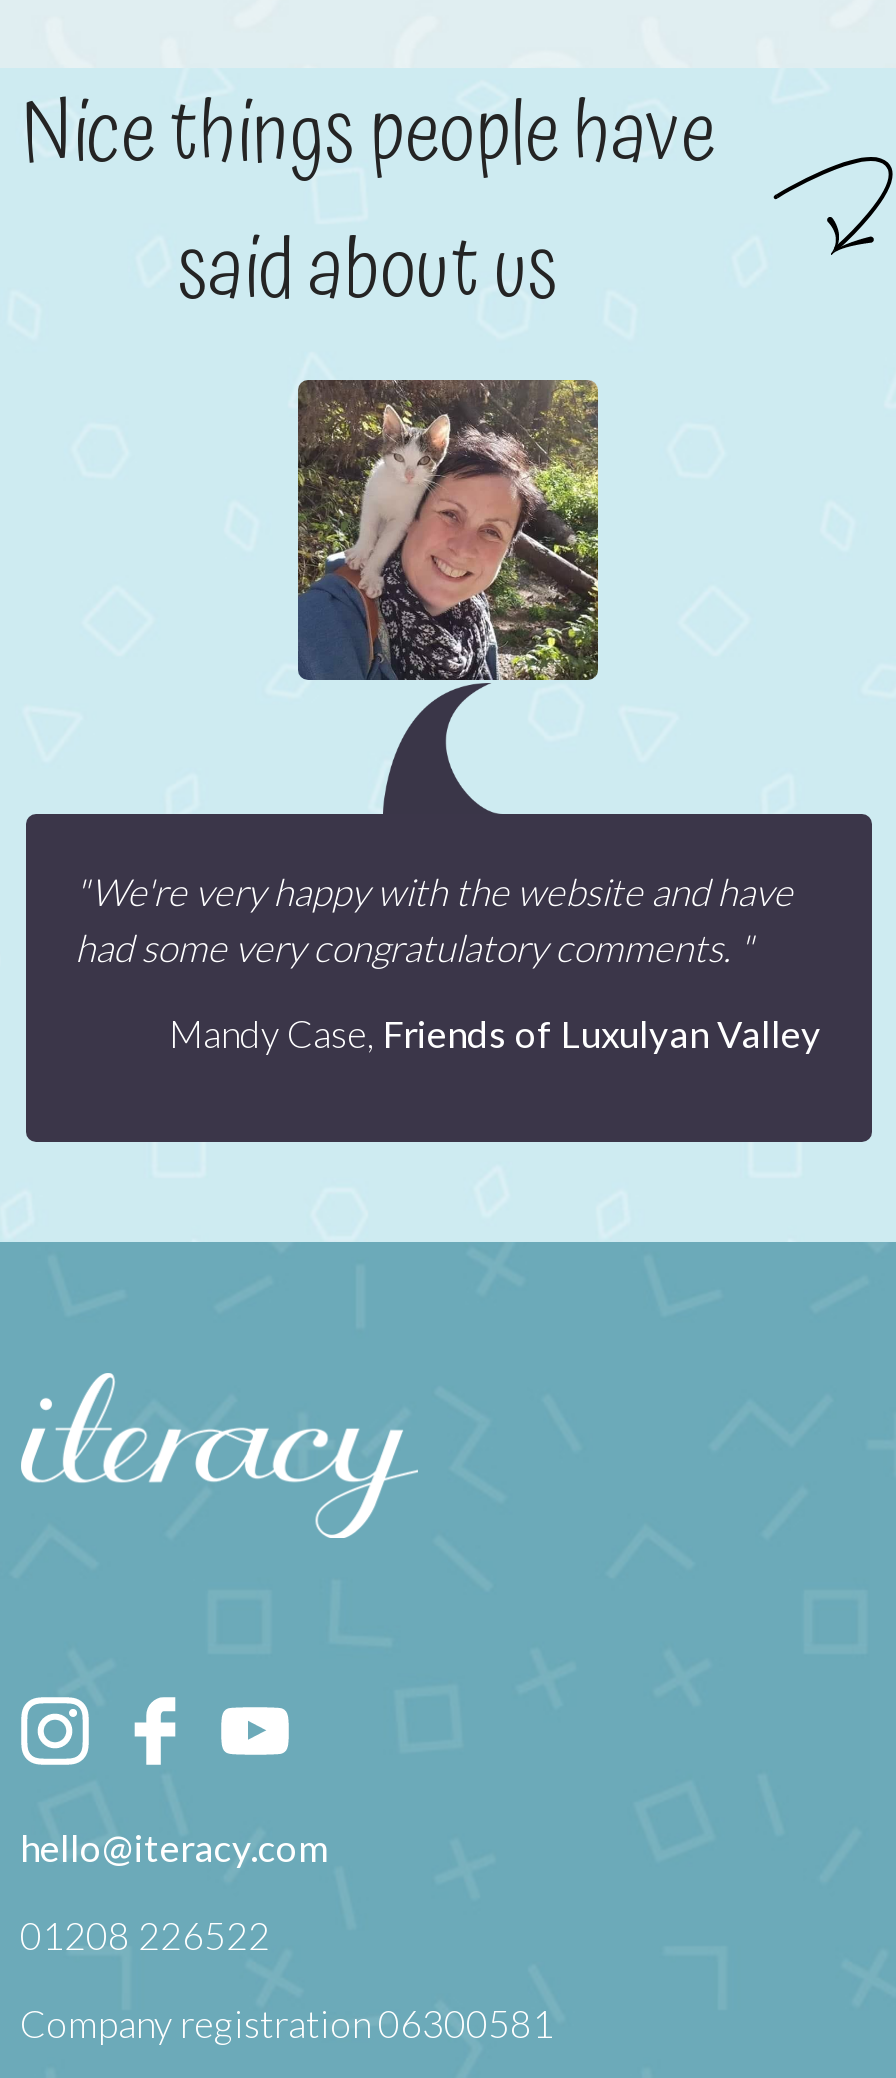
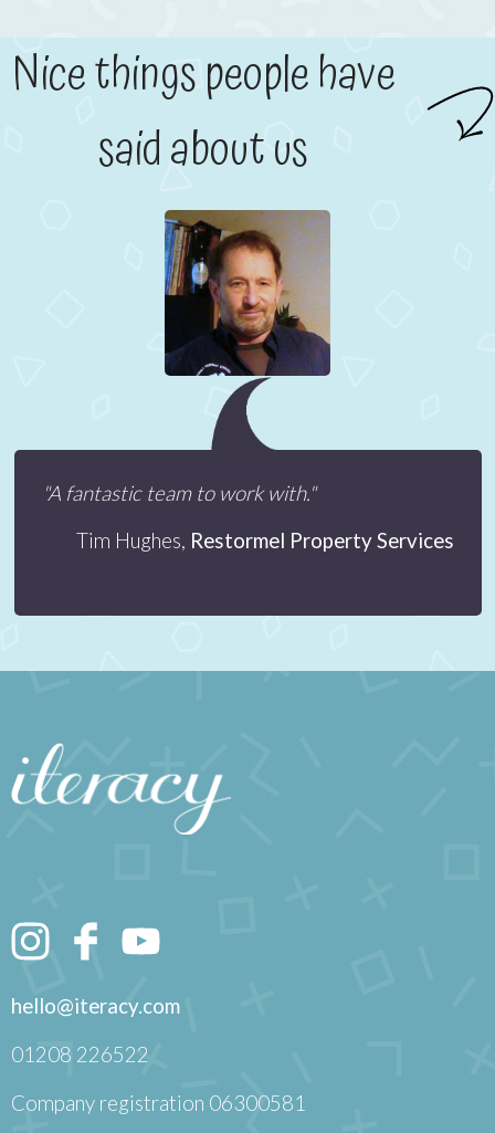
- [image]
+ [image]

- "We're very happy with the website and have
- had some very congratulatory comments. "
+ "A fantastic team to work with."

- Mandy Case, Friends of Luxulyan Valley
+ Tim Hughes, Restormel Property Services
